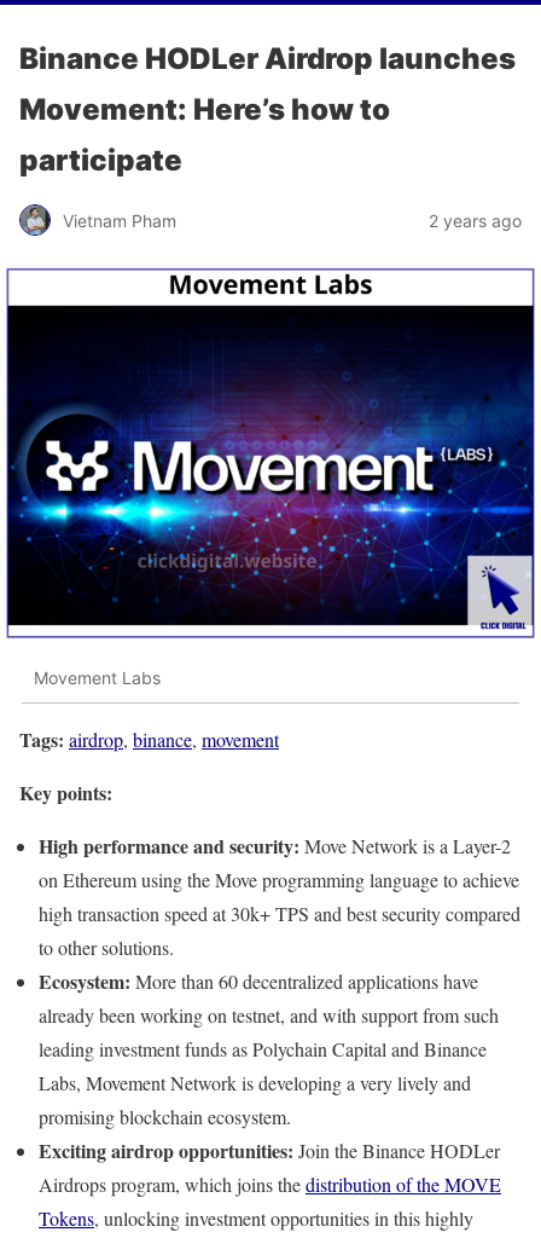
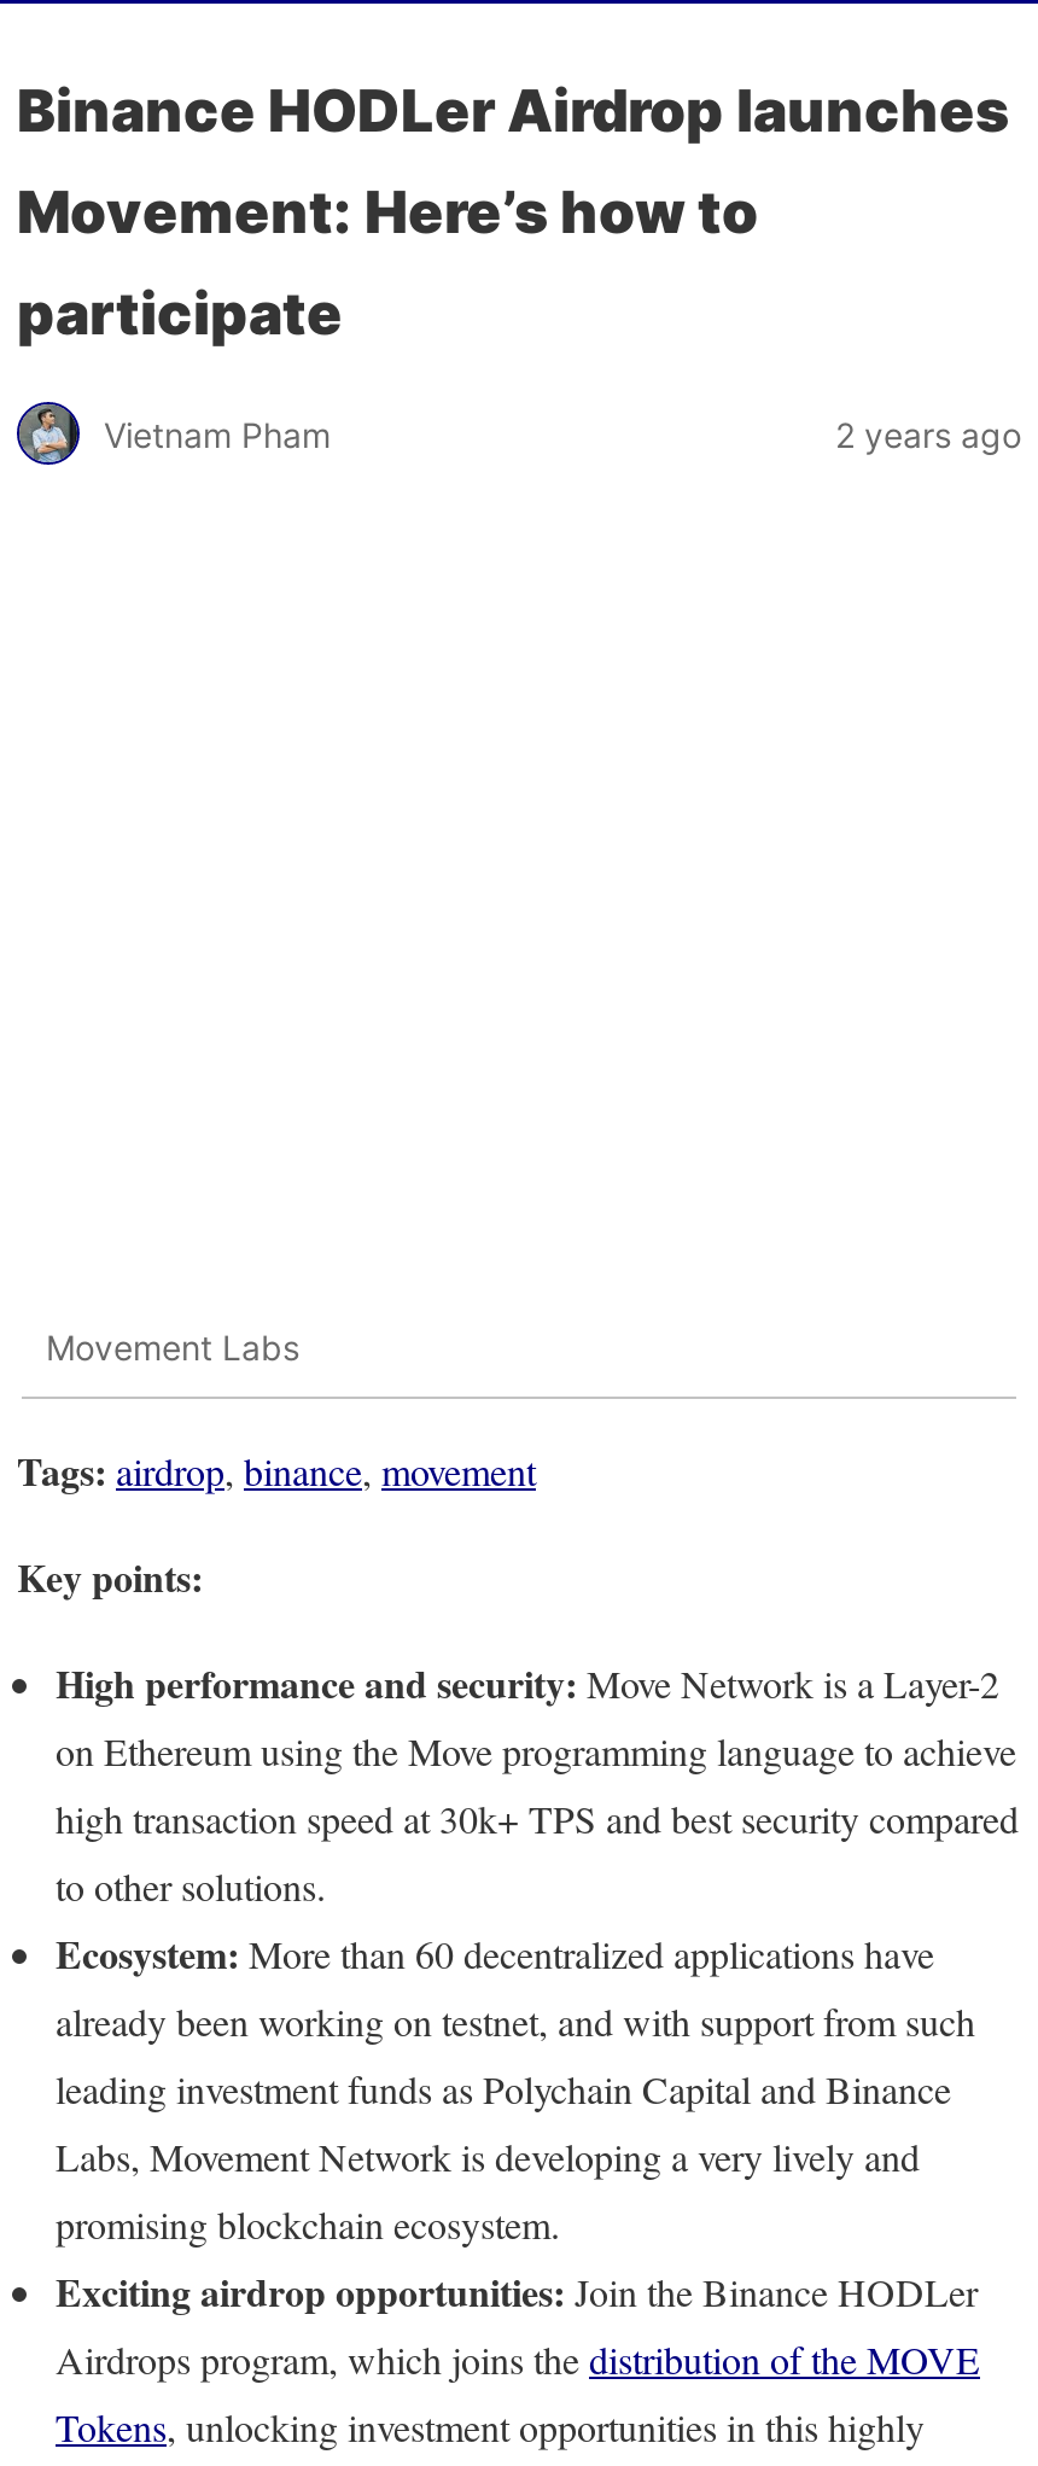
- [image]
